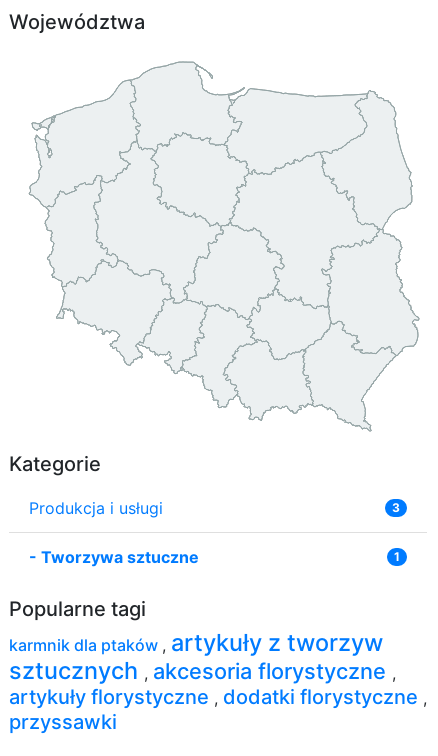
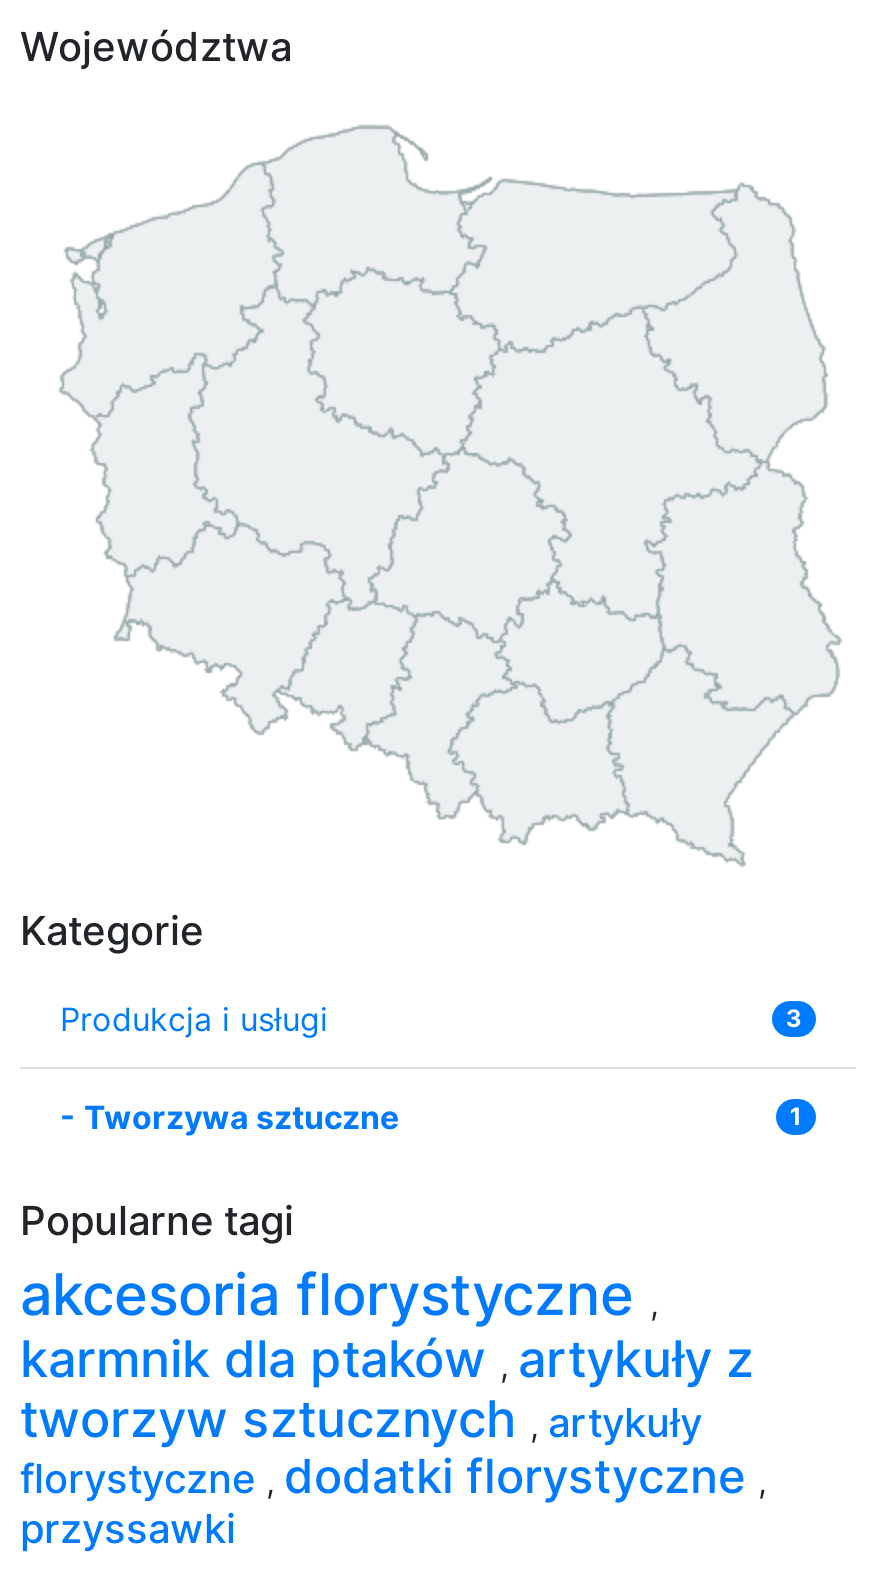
- karmnik dla ptaków, artykuły z tworzyw
- sztucznych, akcesoria florystyczne,
- artykuły florystyczne, dodatki florystyczne,
+ akcesoria florystyczne,
+ karmnik dla ptaków, artykuły z
+ tworzyw sztucznych, artykuły
+ florystyczne, dodatki florystyczne,
